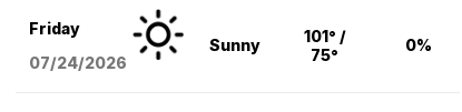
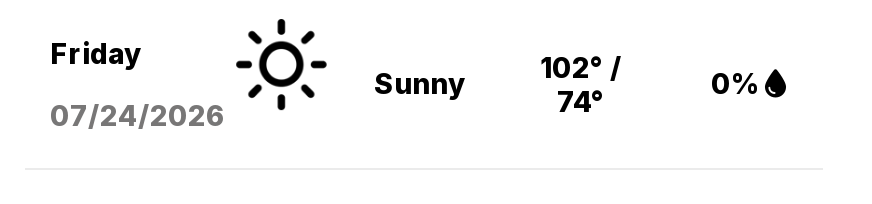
- 101° /
+ 102° /

- 75°
+ 74°
